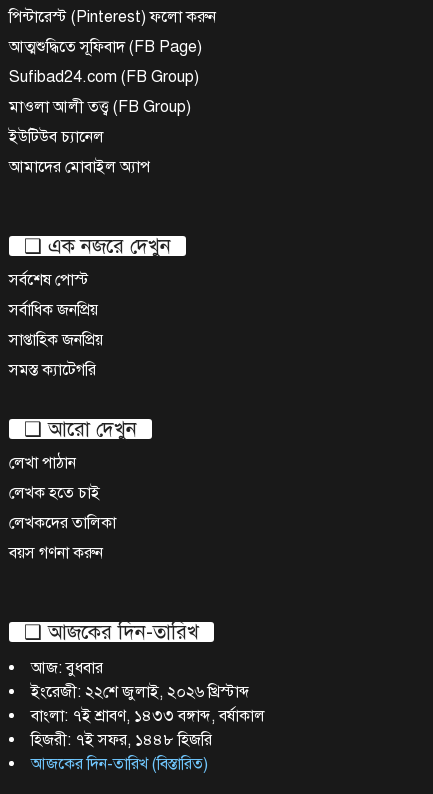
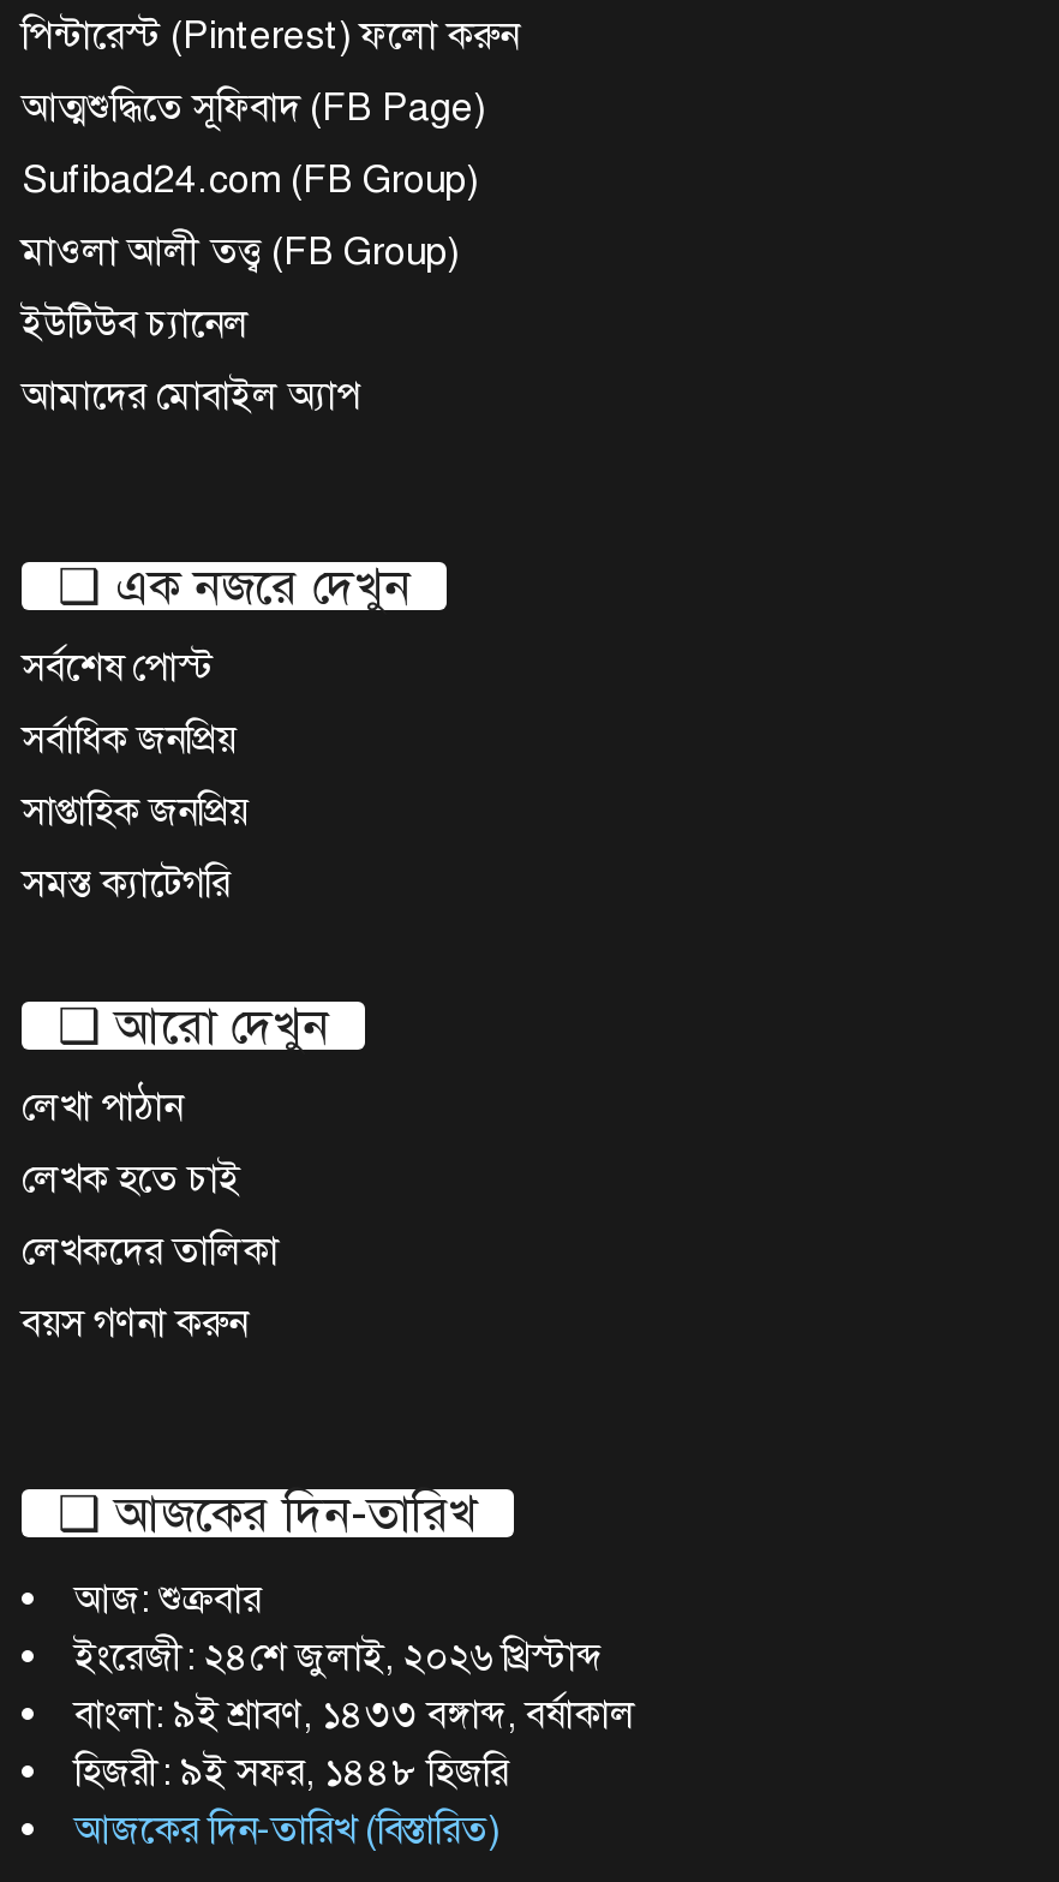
- আজ: বুধবার
+ আজ: শুক্রবার

- ইংরেজী: ২২শে জুলাই, ২০২৬ খ্রিস্টাব্দ
+ ইংরেজী: ২৪শে জুলাই, ২০২৬ খ্রিস্টাব্দ

- বাংলা: ৭ই শ্রাবণ, ১৪৩৩ বঙ্গাব্দ, বর্ষাকাল
+ বাংলা: ৯ই শ্রাবণ, ১৪৩৩ বঙ্গাব্দ, বর্ষাকাল

- হিজরী: ৭ই সফর, ১৪৪৮ হিজরি
+ হিজরী: ৯ই সফর, ১৪৪৮ হিজরি
